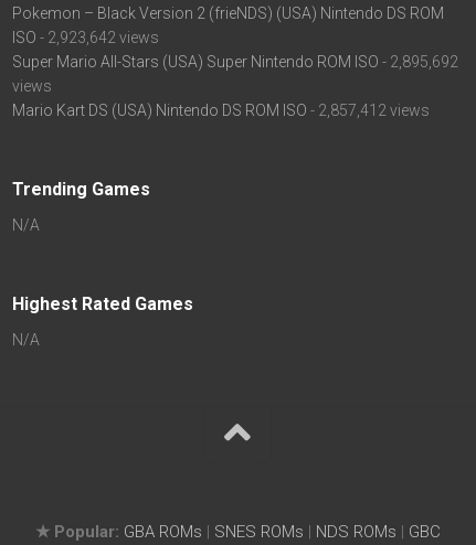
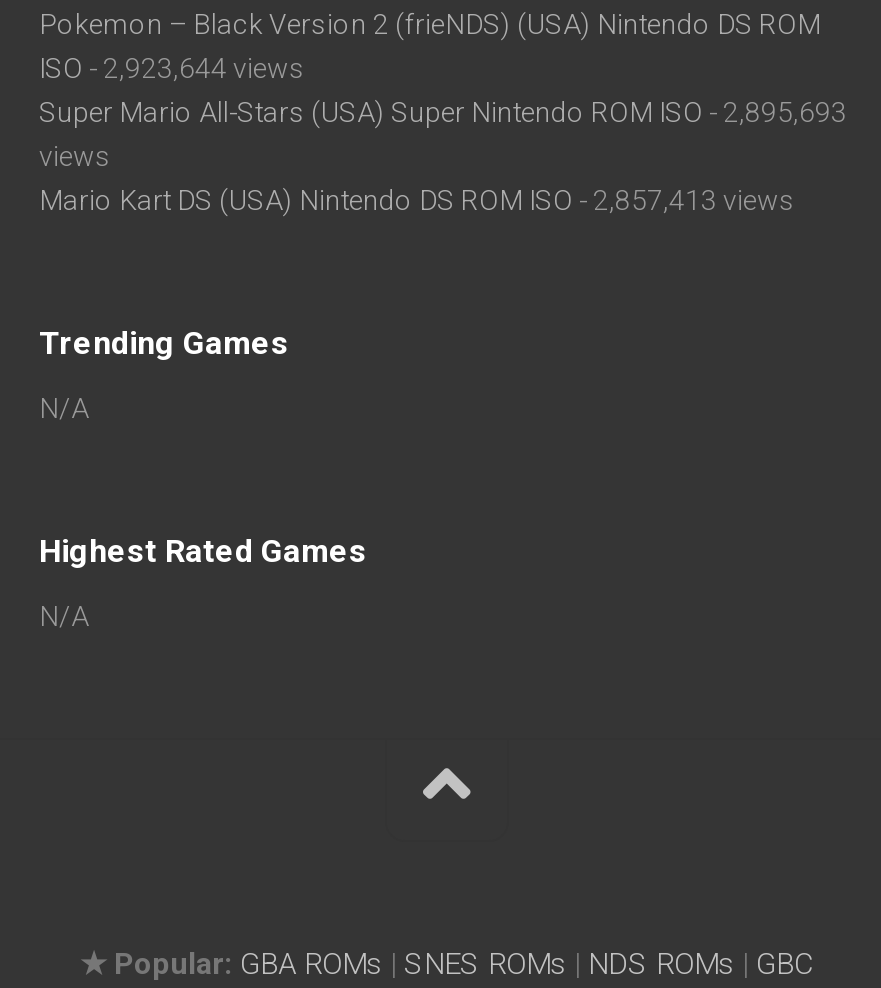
- ISO - 2,923,642 views
+ ISO - 2,923,644 views

- Super Mario All-Stars (USA) Super Nintendo ROM ISO - 2,895,692
+ Super Mario All-Stars (USA) Super Nintendo ROM ISO - 2,895,693

- Mario Kart DS (USA) Nintendo DS ROM ISO - 2,857,412 views
+ Mario Kart DS (USA) Nintendo DS ROM ISO - 2,857,413 views
